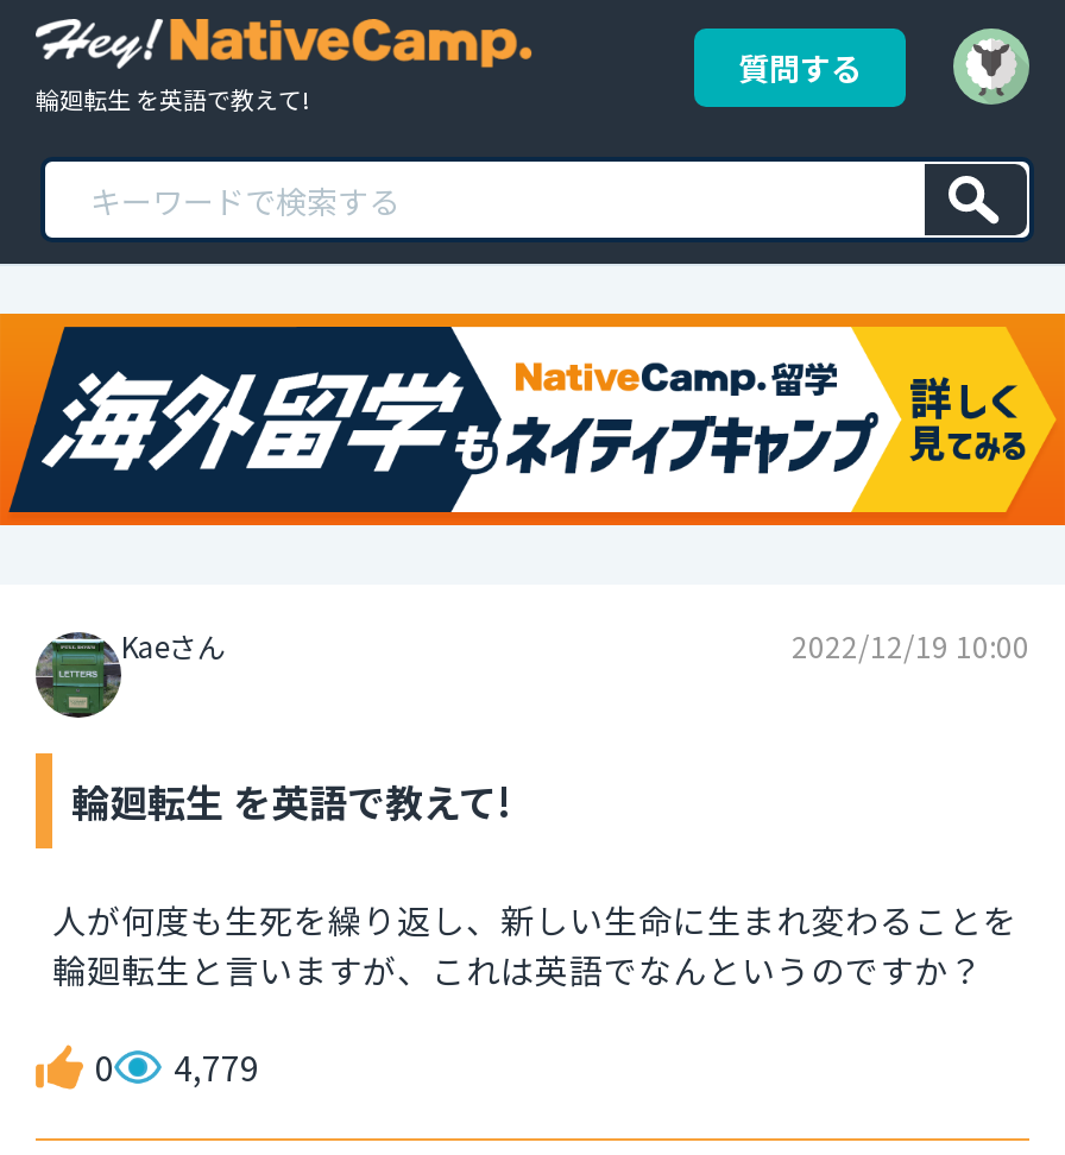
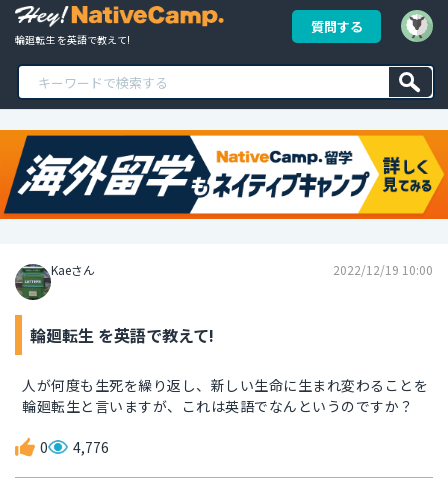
- 0 4,779
+ 0 4,776
